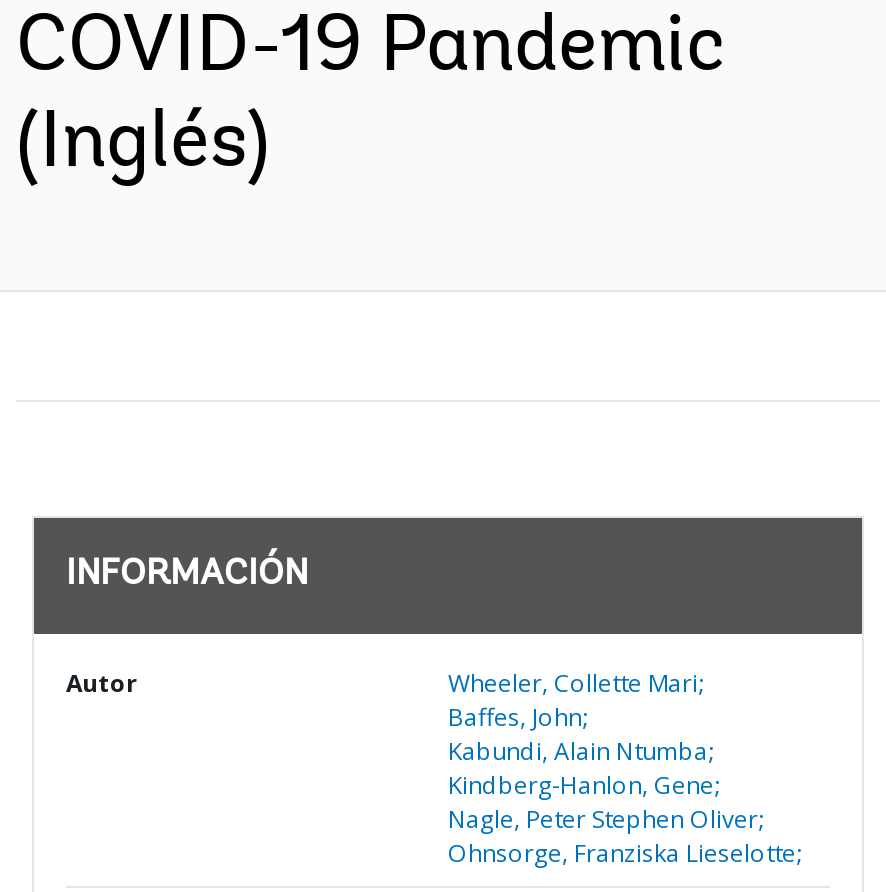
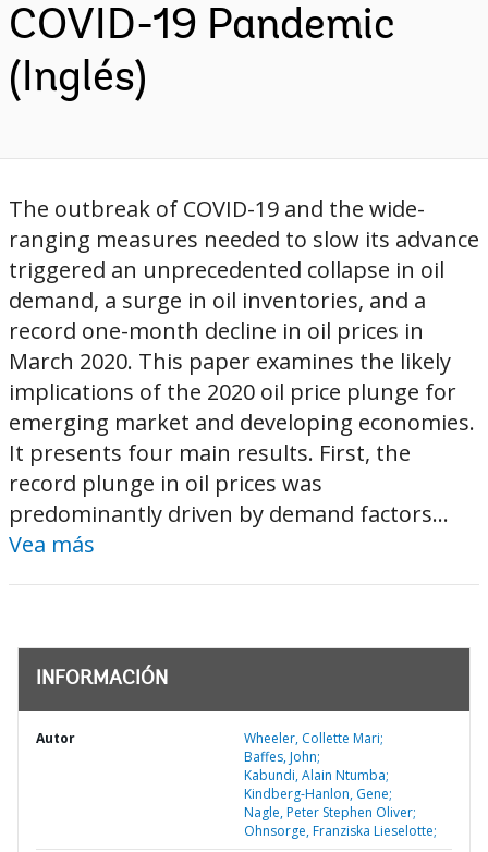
+ The outbreak of COVID-19 and the wide-
+ ranging measures needed to slow its advance
+ triggered an unprecedented collapse in oil
+ demand, a surge in oil inventories, and a
+ record one-month decline in oil prices in
+ March 2020. This paper examines the likely
+ implications of the 2020 oil price plunge for
+ emerging market and developing economies.
+ It presents four main results. First, the
+ record plunge in oil prices was
+ predominantly driven by demand factors...
+ Vea más
